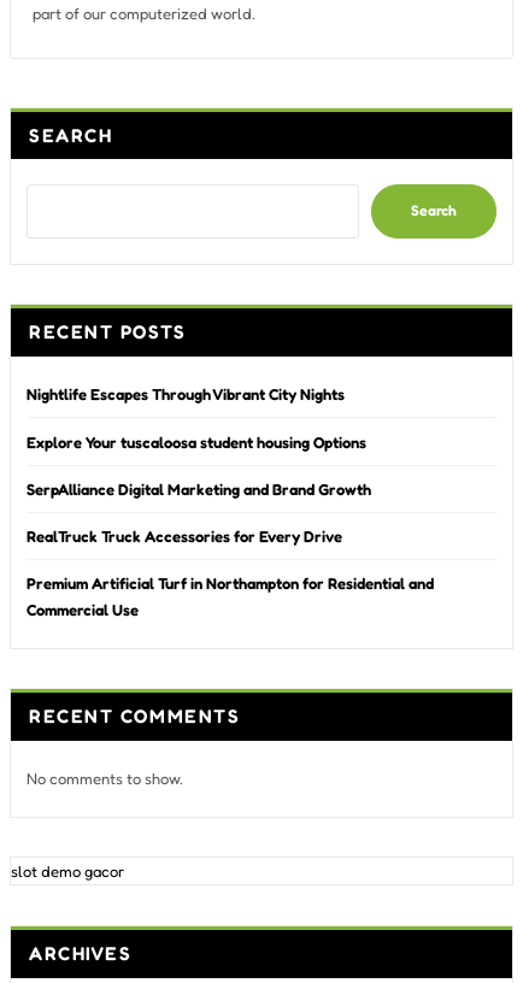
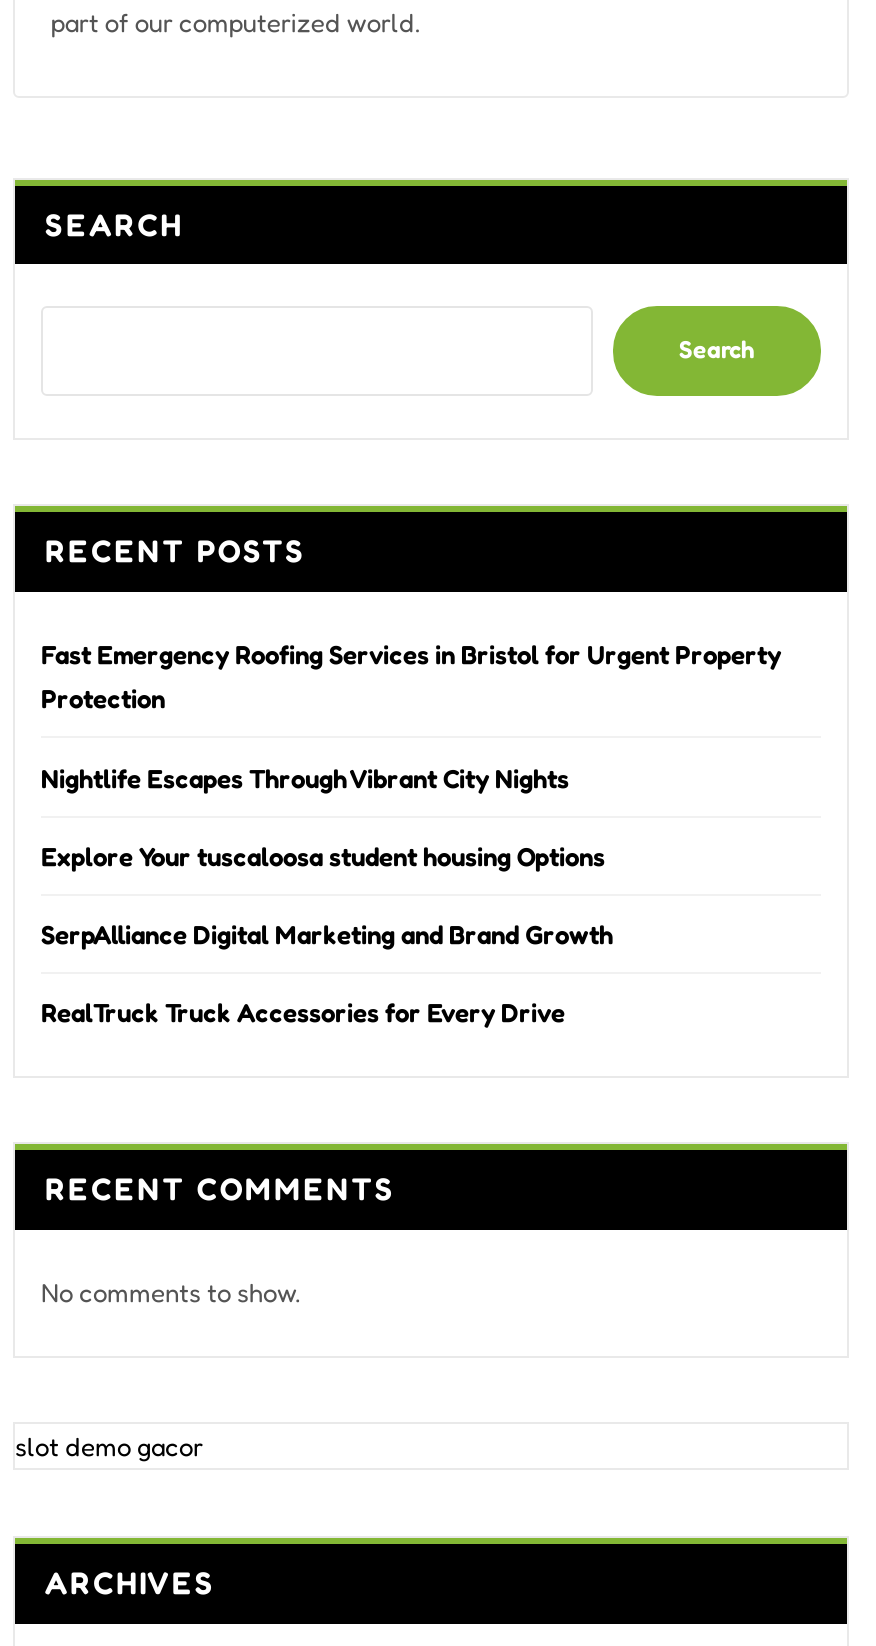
+ Fast Emergency Roofing Services in Bristol for Urgent Property
+ Protection

moved down: Nightlife Escapes Through Vibrant City Nights | Explore Your tuscaloosa student housing Options | SerpAlliance Digital Marketing and Brand Growth | RealTruck Truck Accessories for Every Drive

- Premium Artificial Turf in Northampton for Residential and
- Commercial Use
